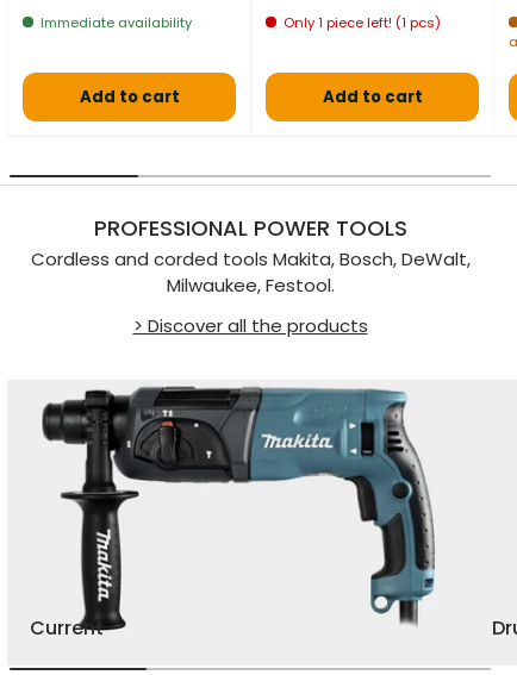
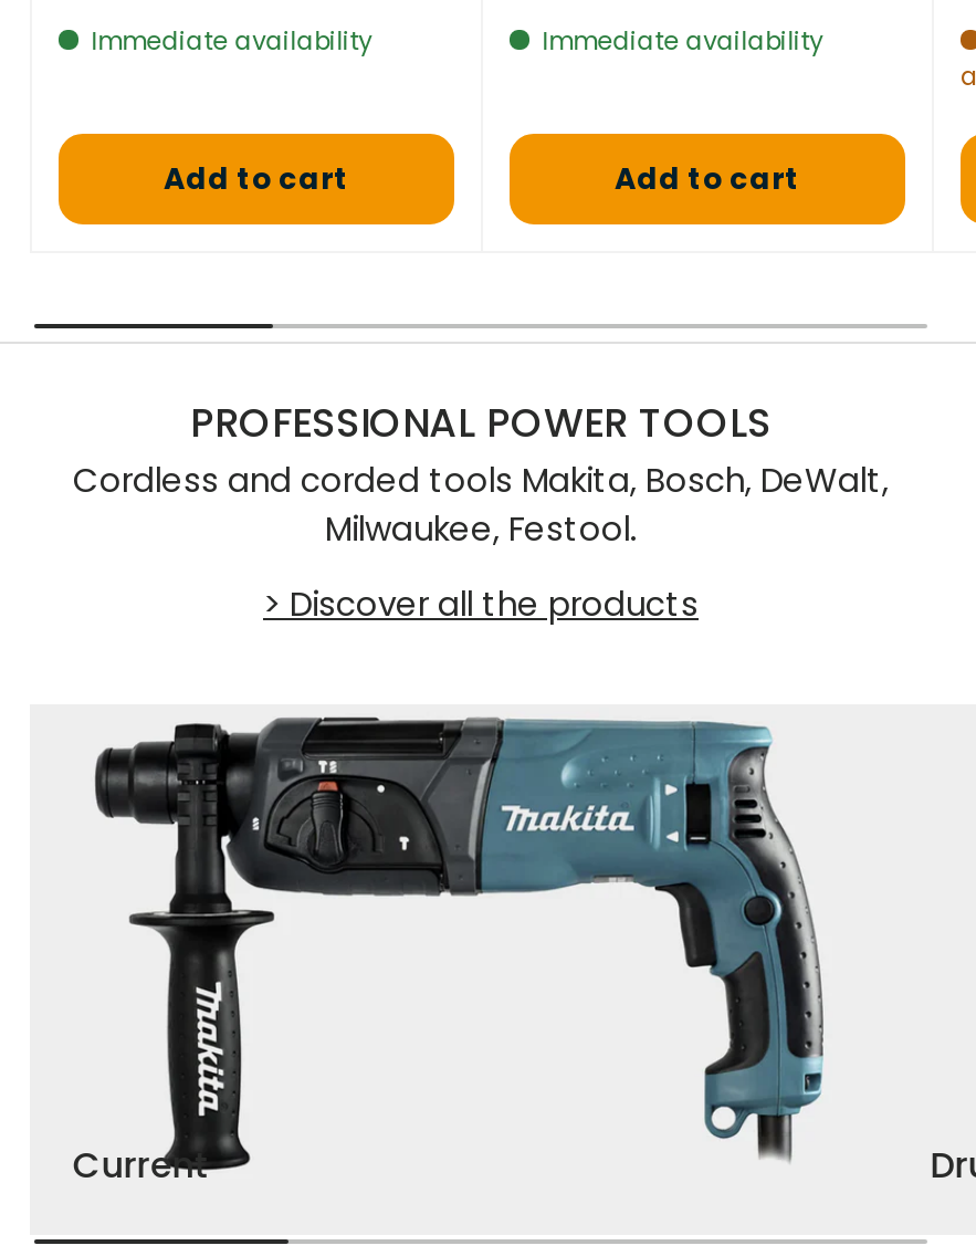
- Only 1 piece left! (1 pcs)
+ Immediate availability
